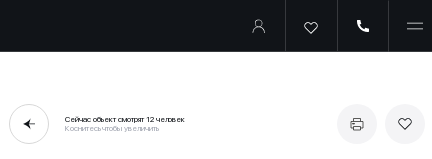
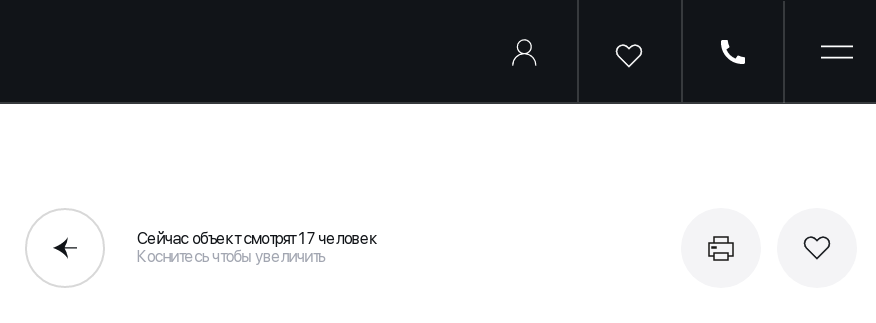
- Сейчас объект смотрят12 человек
+ Сейчас объект смотрят17 человек
